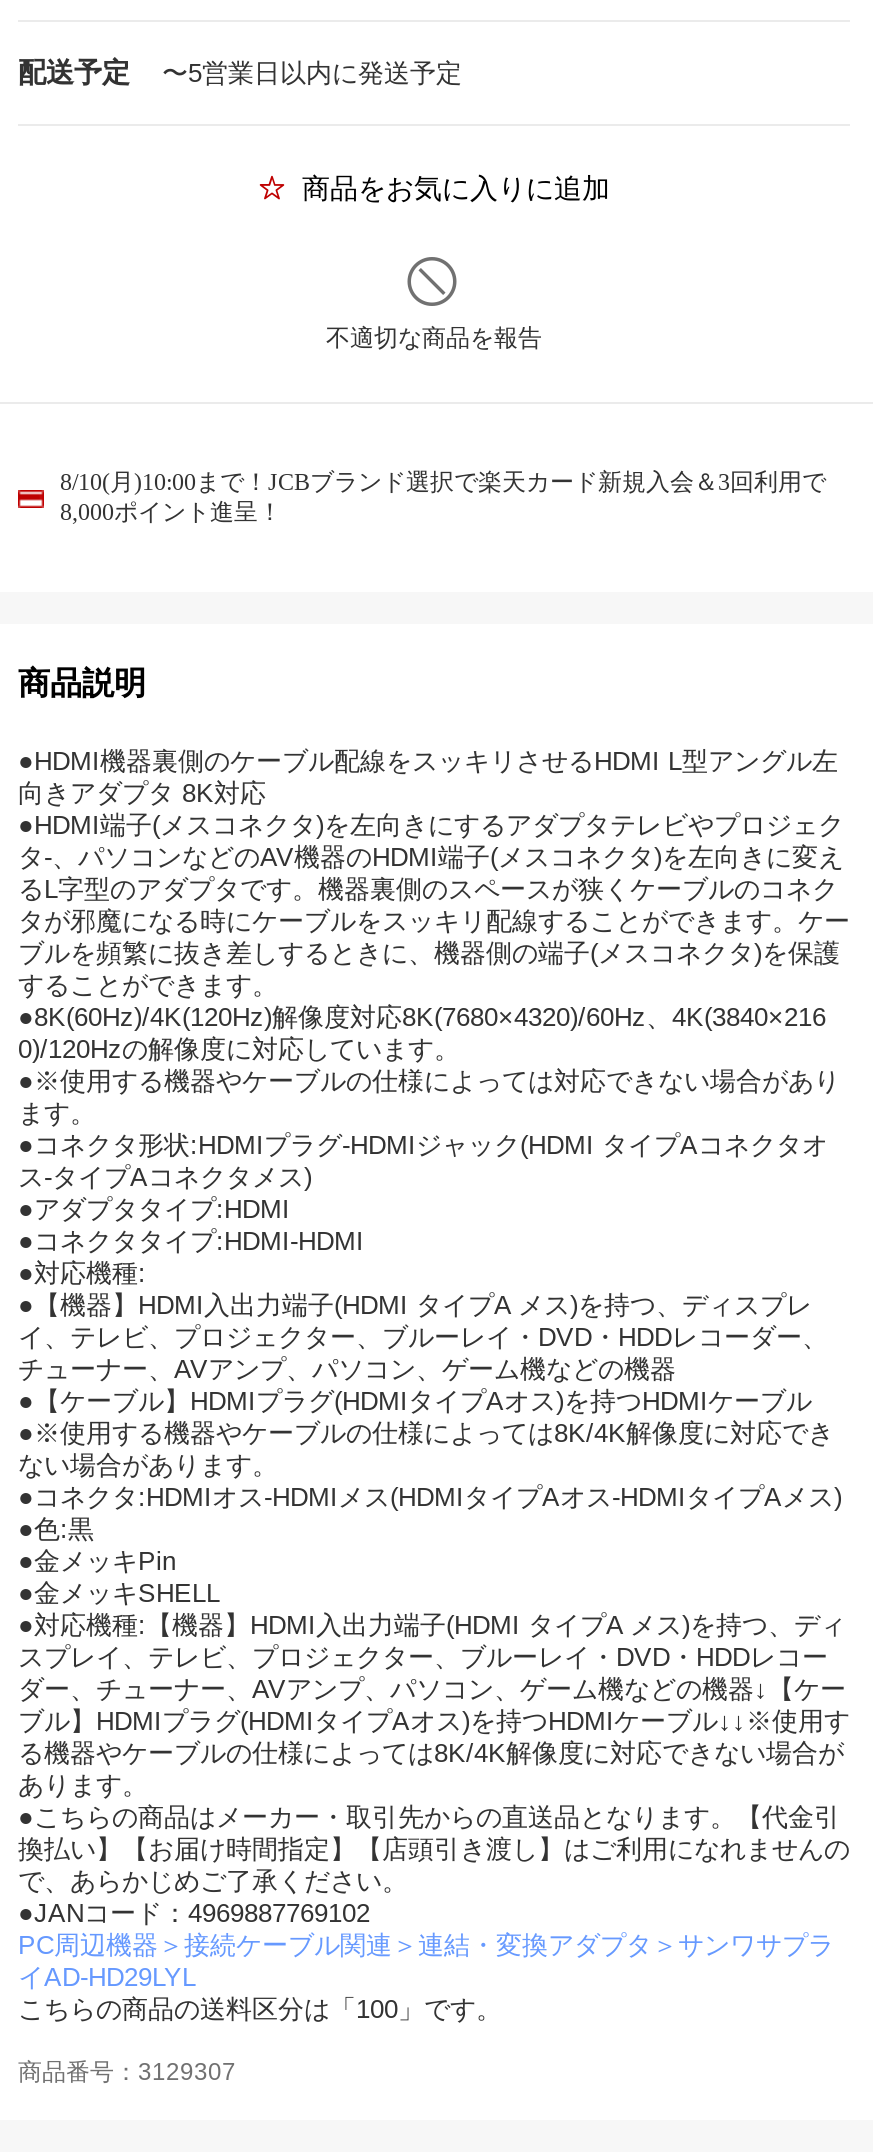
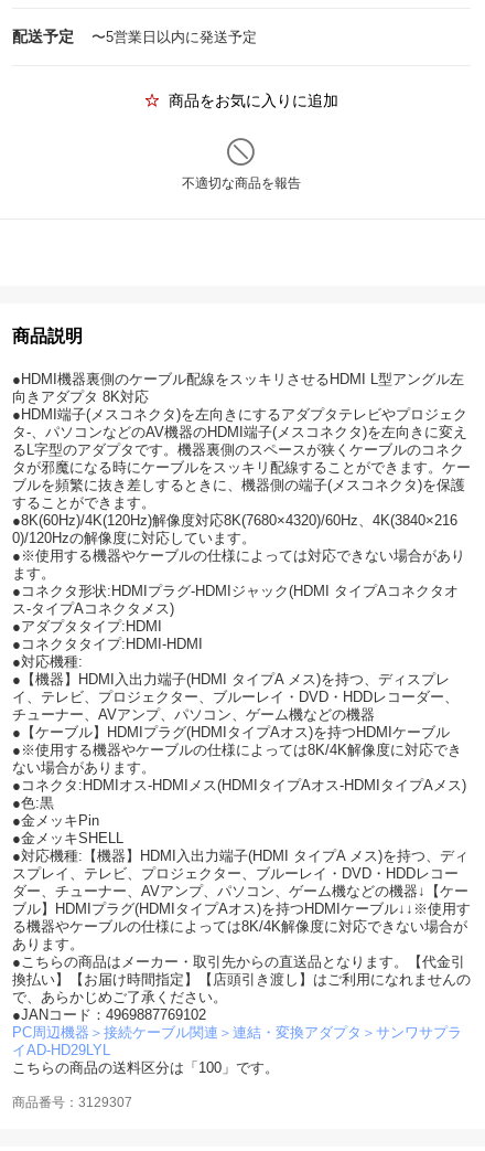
- 8/10(月)10:00まで！JCBブランド選択で楽天カード新規入会＆3回利用で
- 8,000ポイント進呈！
